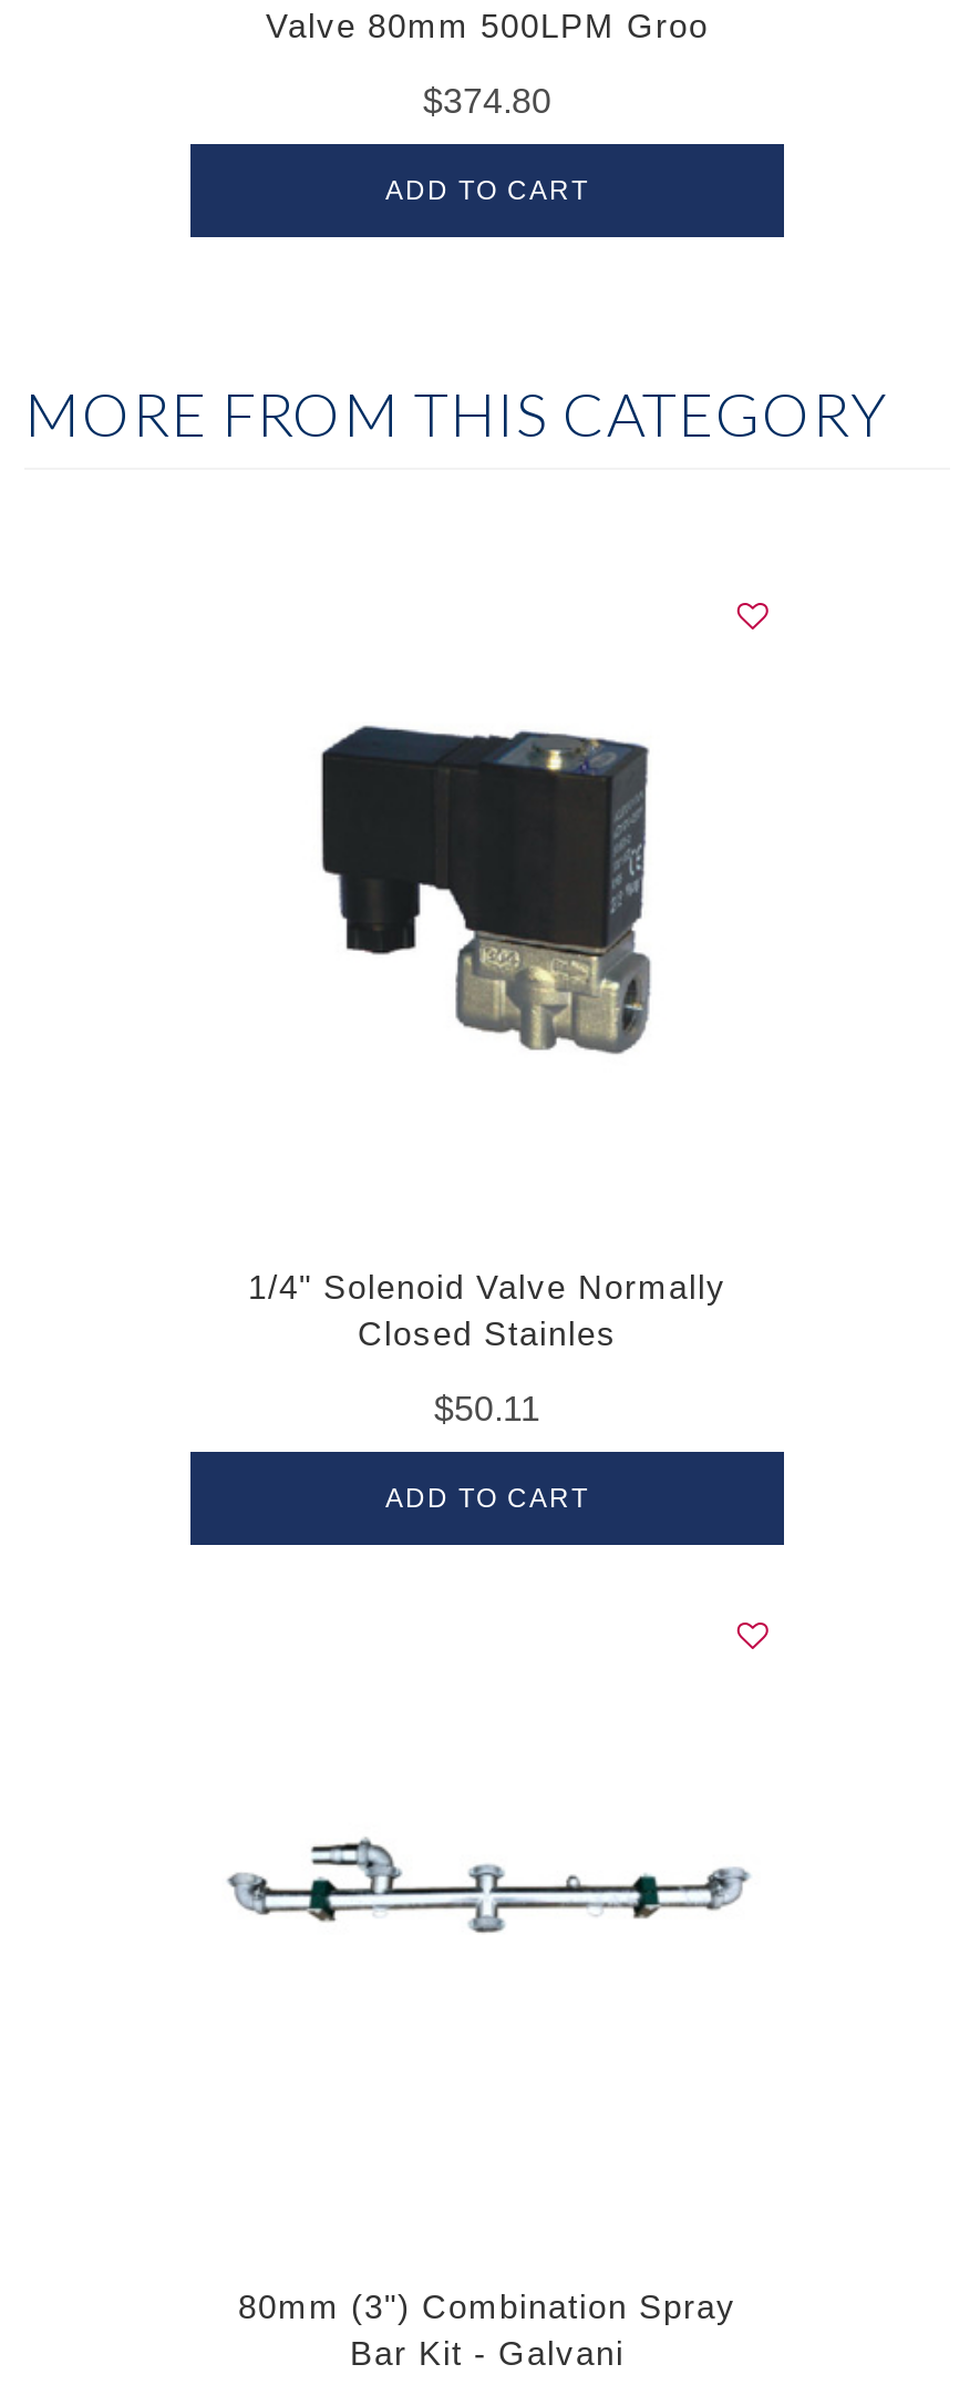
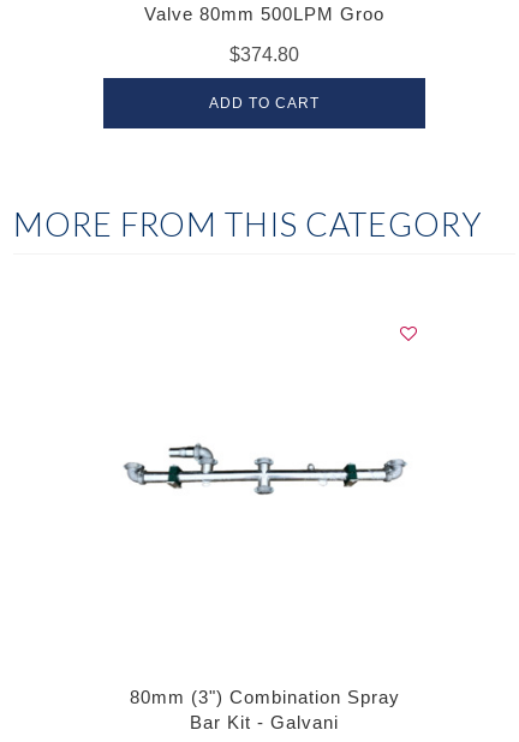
- [image]

- 1/4" Solenoid Valve Normally
- Closed Stainles
- $50.11
- ADD TO CART
